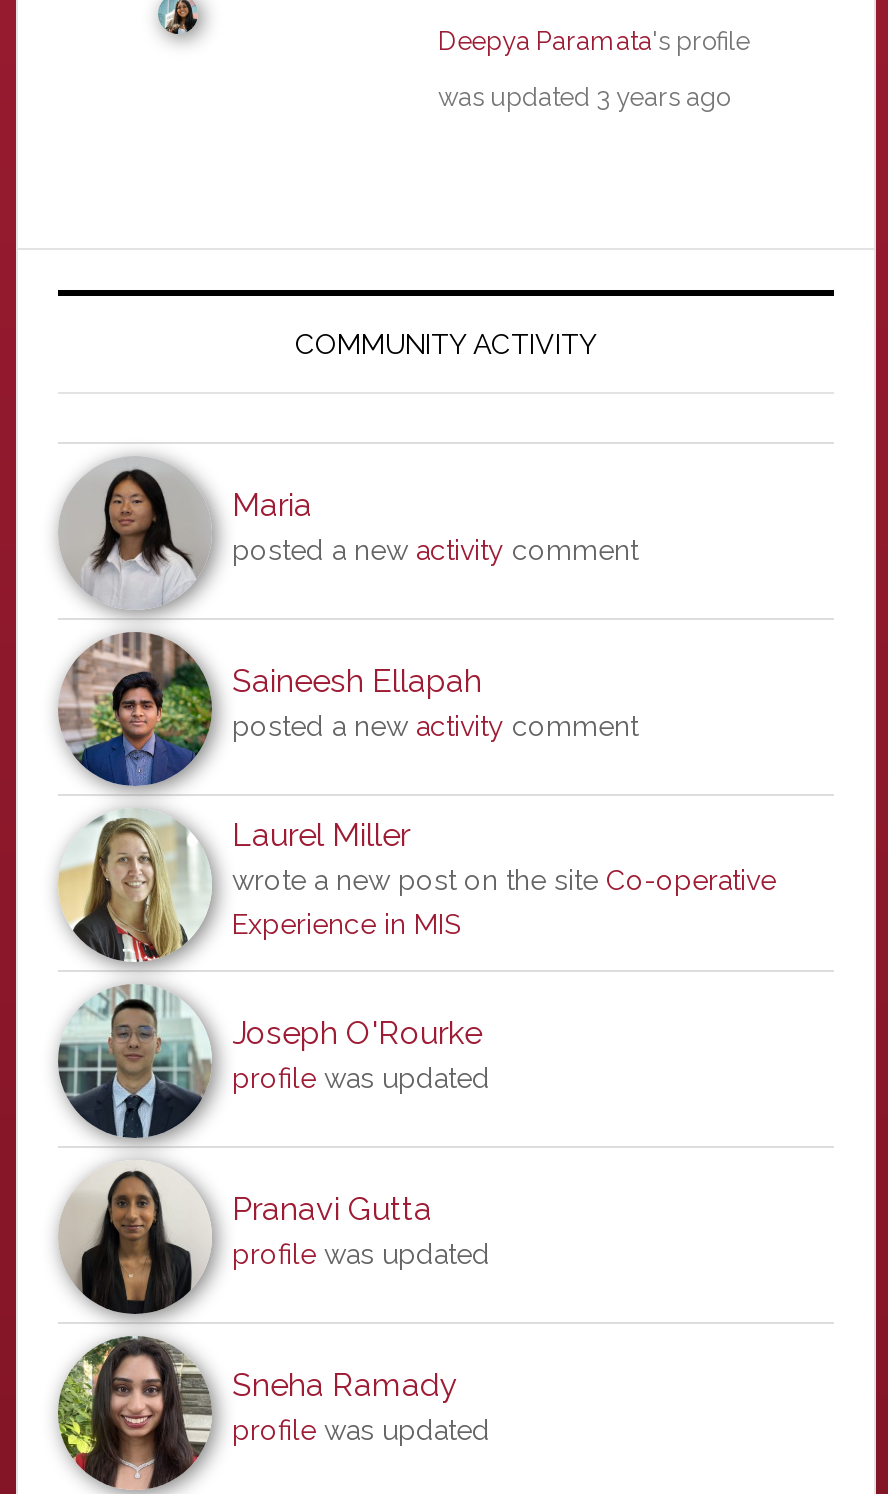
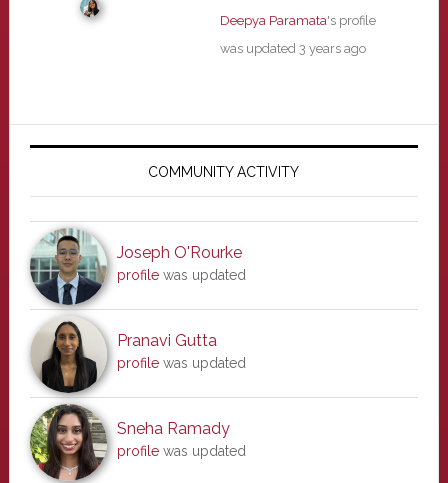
- [image]
- Maria
- posted a new activity comment

- [image]
- Saineesh Ellapah
- posted a new activity comment
- Laurel Miller
- wrote a new post on the site Co-operative
- Experience in MIS

- [image]
